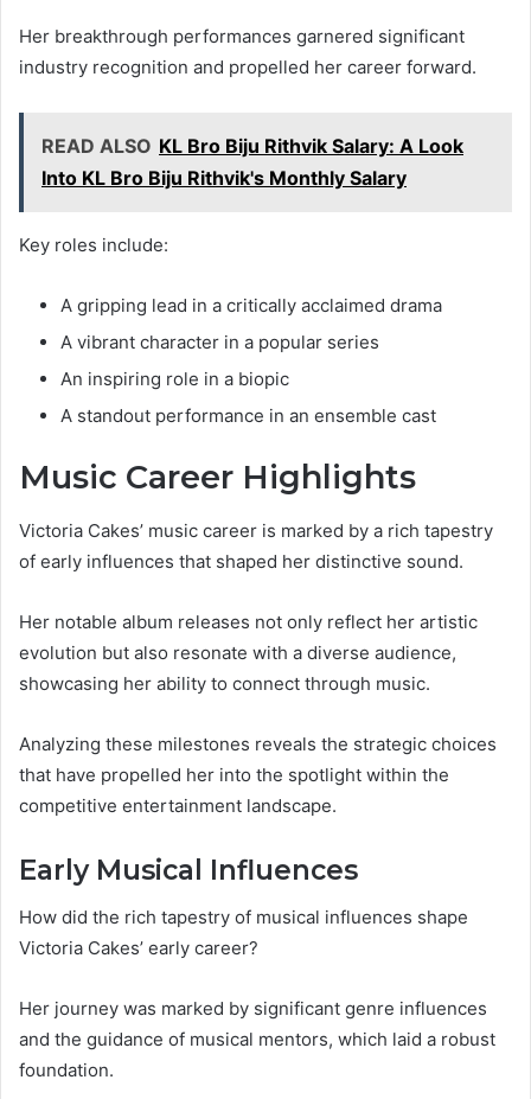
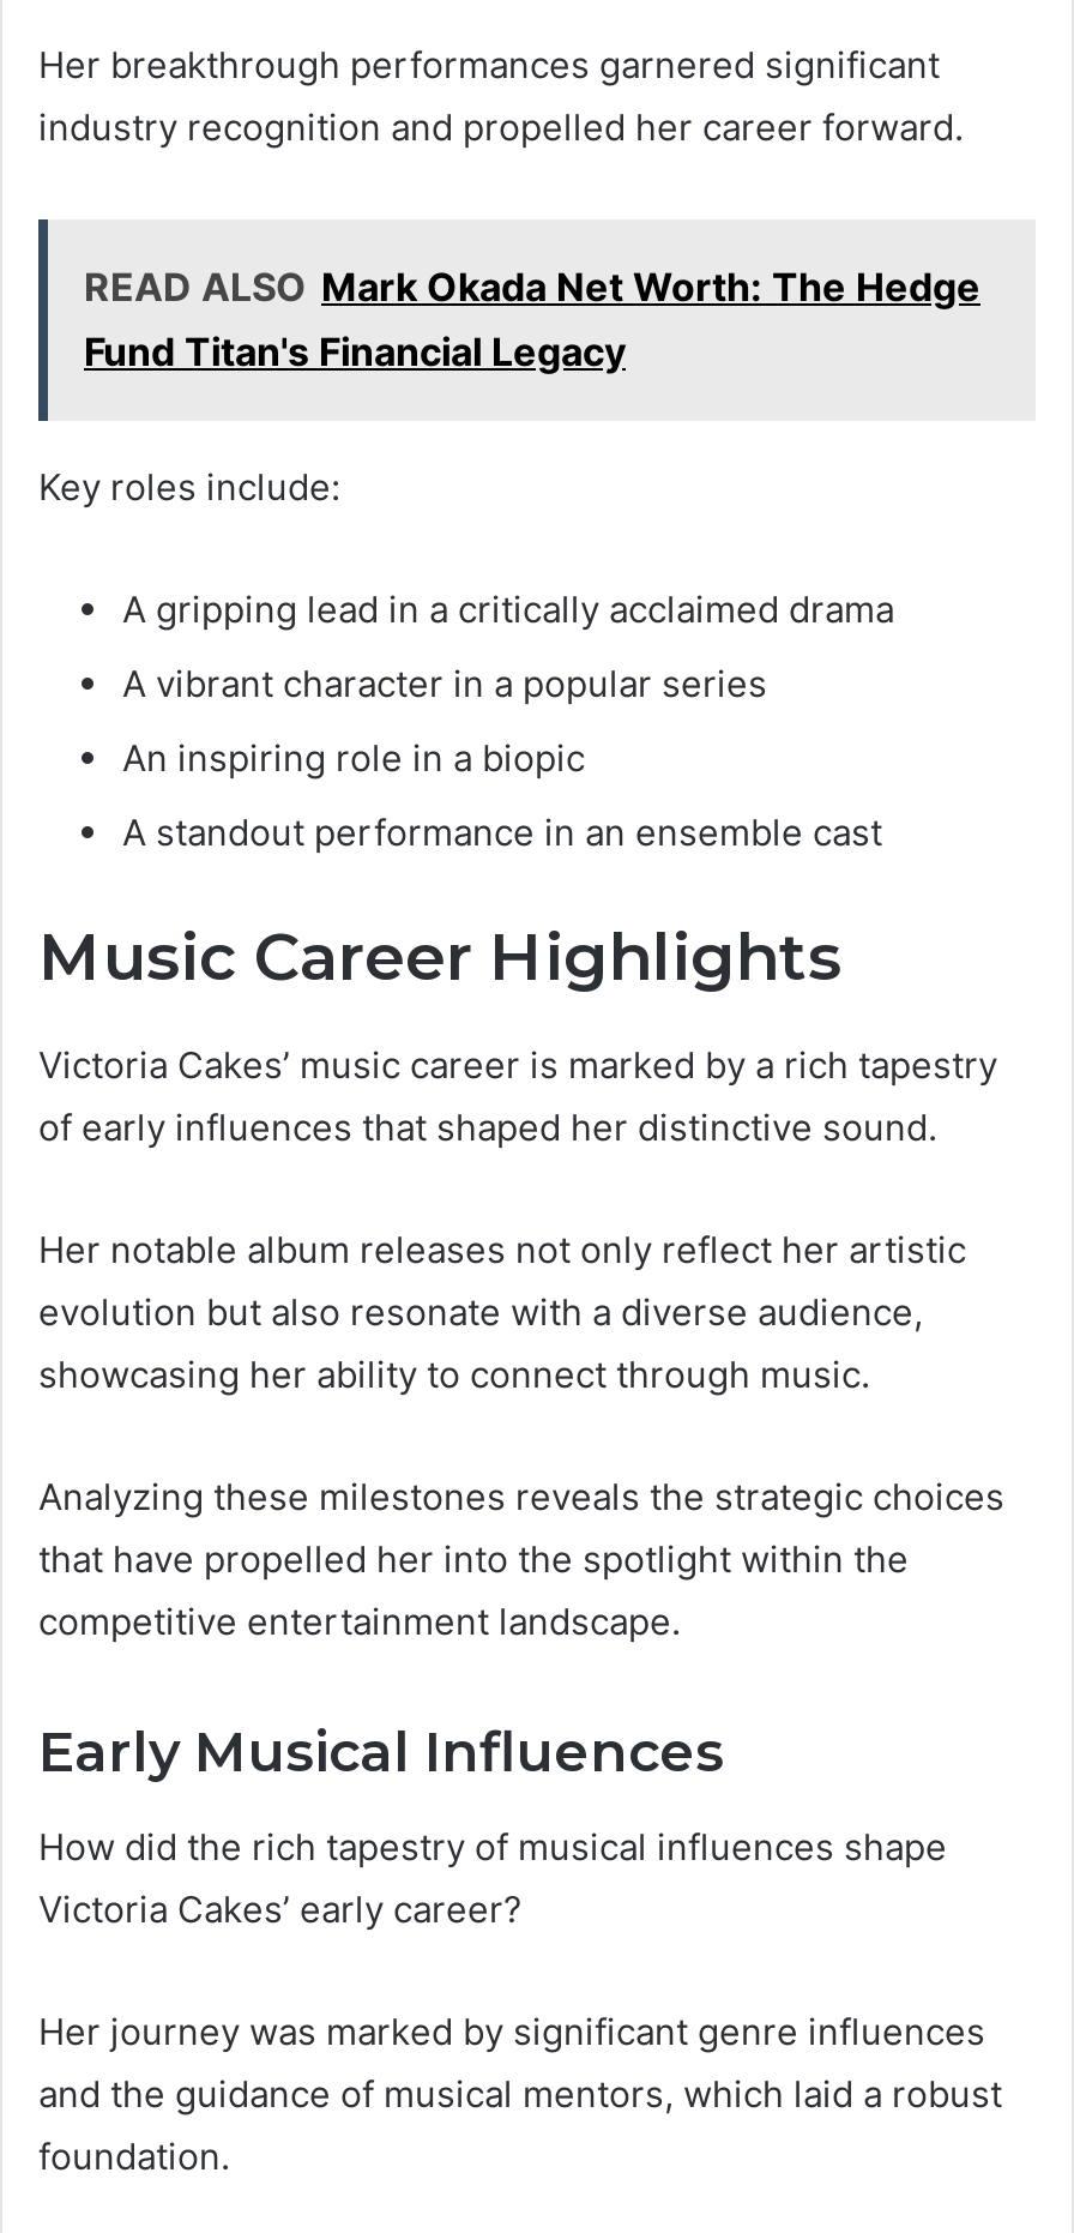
- READ ALSO KL Bro Biju Rithvik Salary: A Look
- Into KL Bro Biju Rithvik's Monthly Salary
+ READ ALSO Mark Okada Net Worth: The Hedge
+ Fund Titan's Financial Legacy
